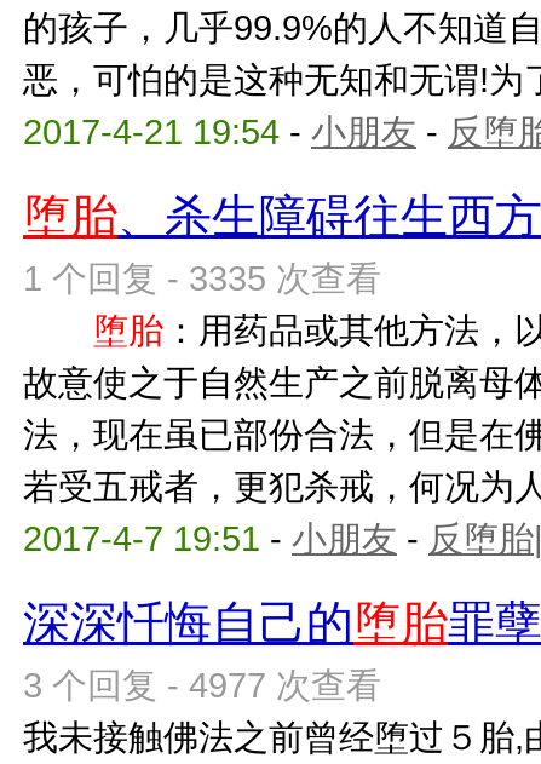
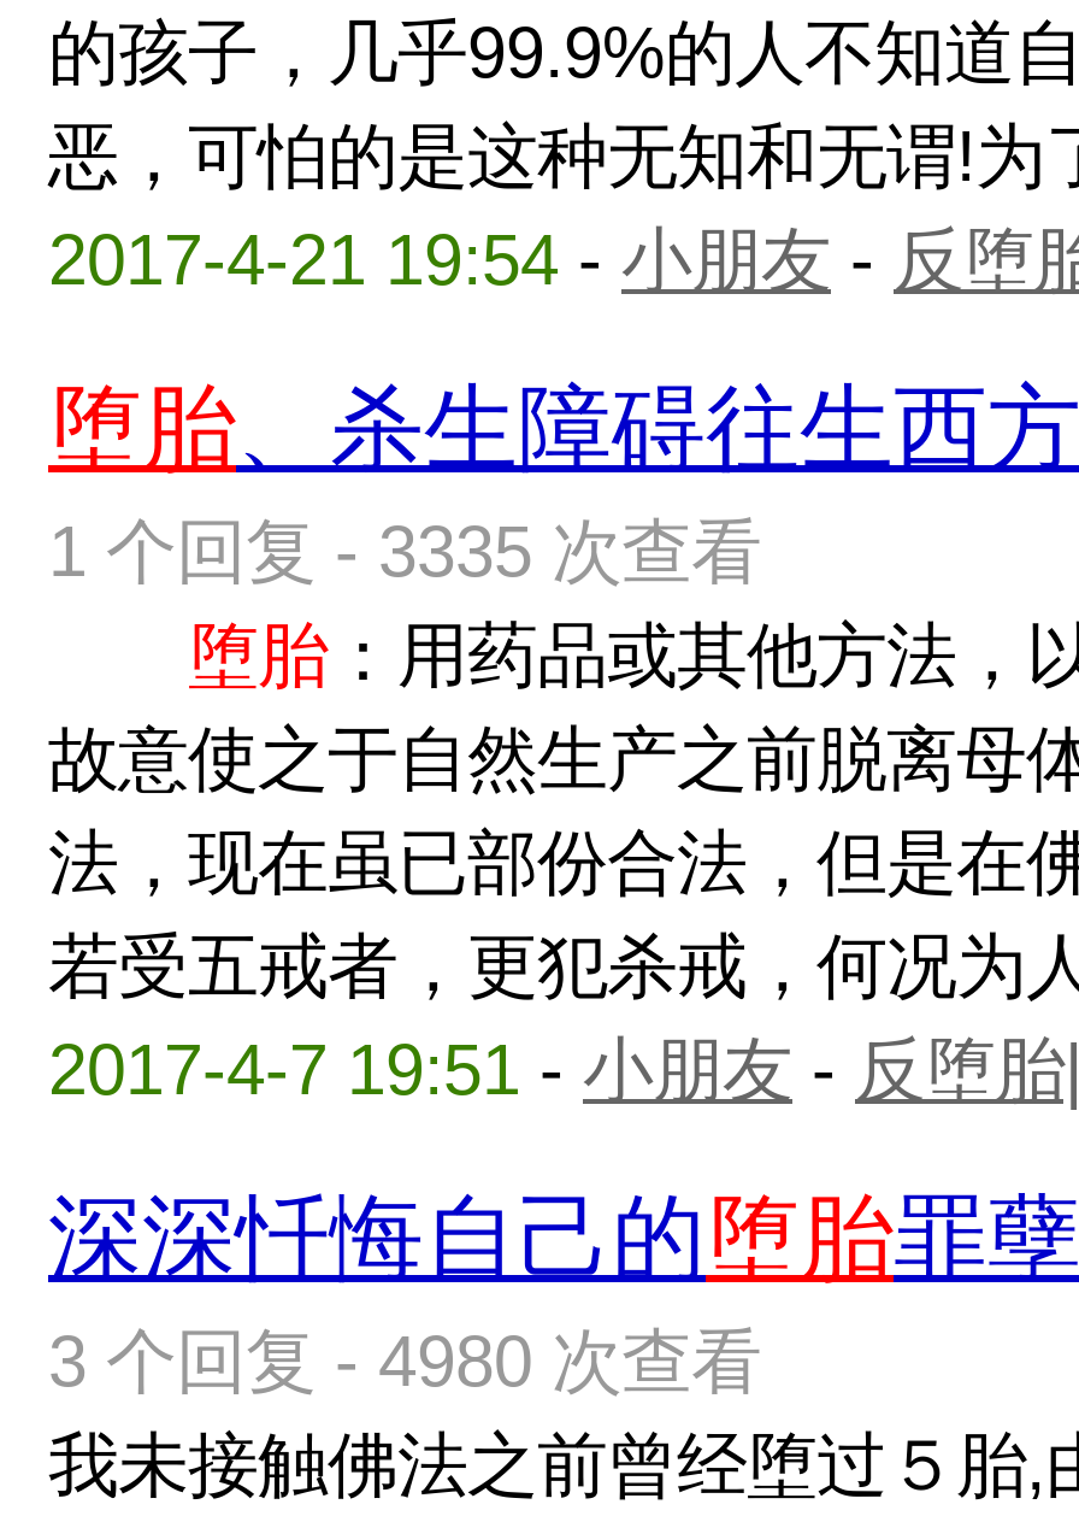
- 3 个回复 - 4977 次查看
+ 3 个回复 - 4980 次查看
